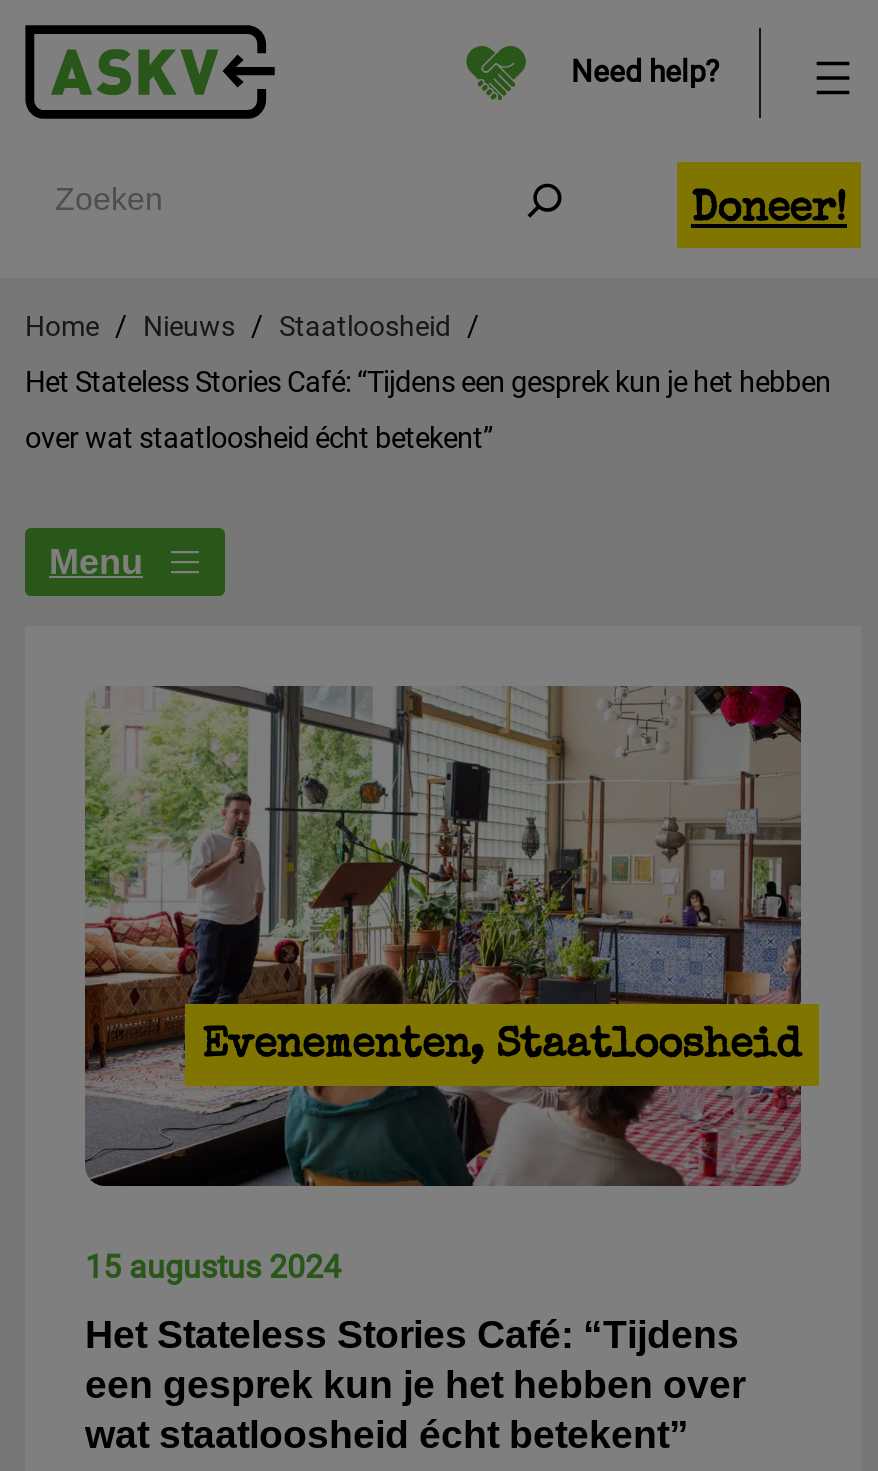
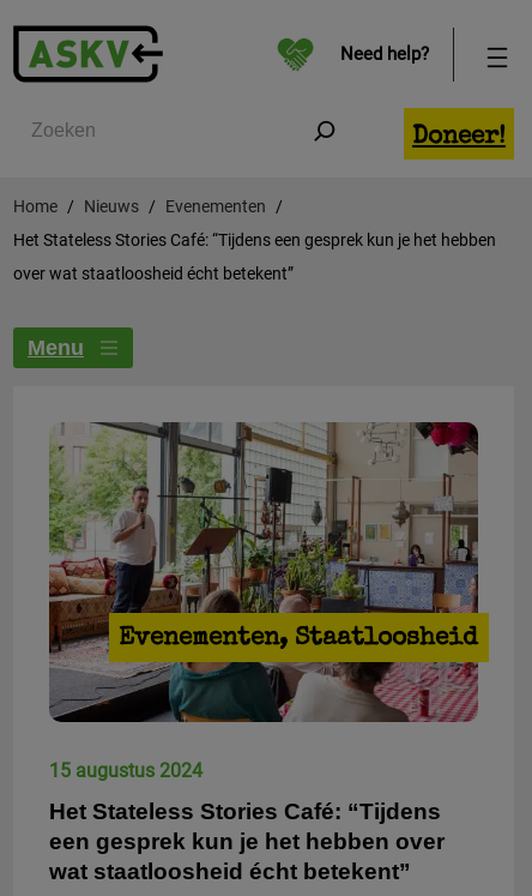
- Staatloosheid
+ Evenementen
